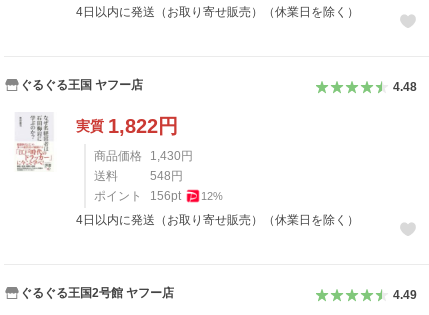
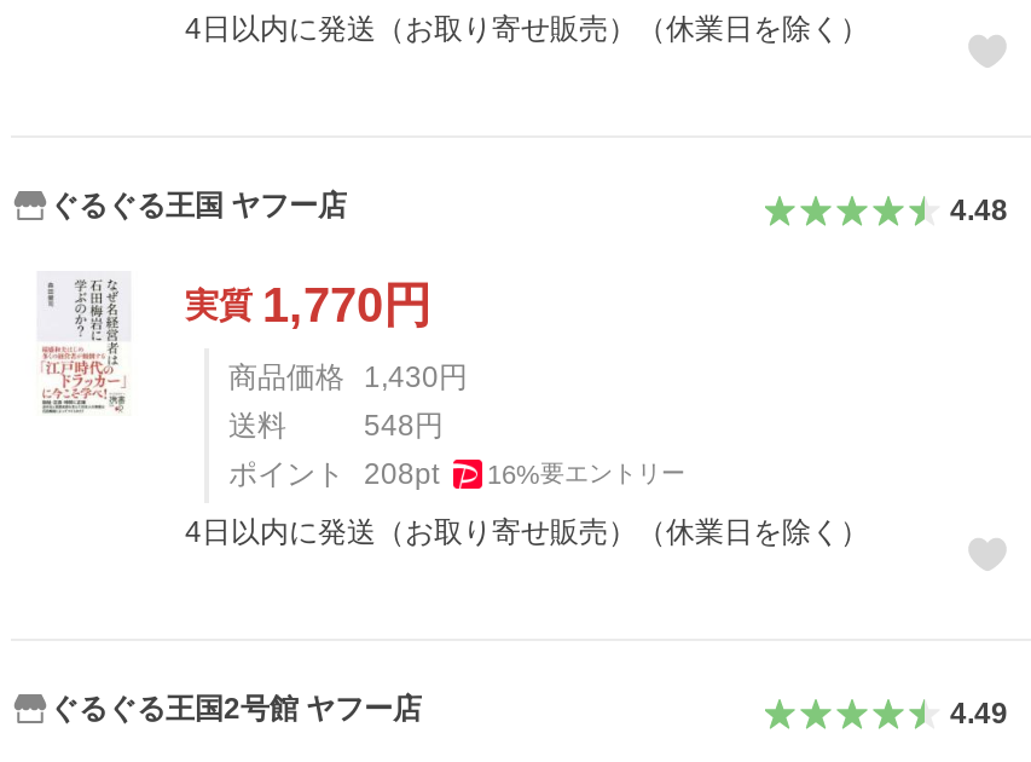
- 実質1,822円
+ 実質1,770円

- ポイント 156pt
- 12%
+ ポイント 208pt
+ 16%要エントリー
